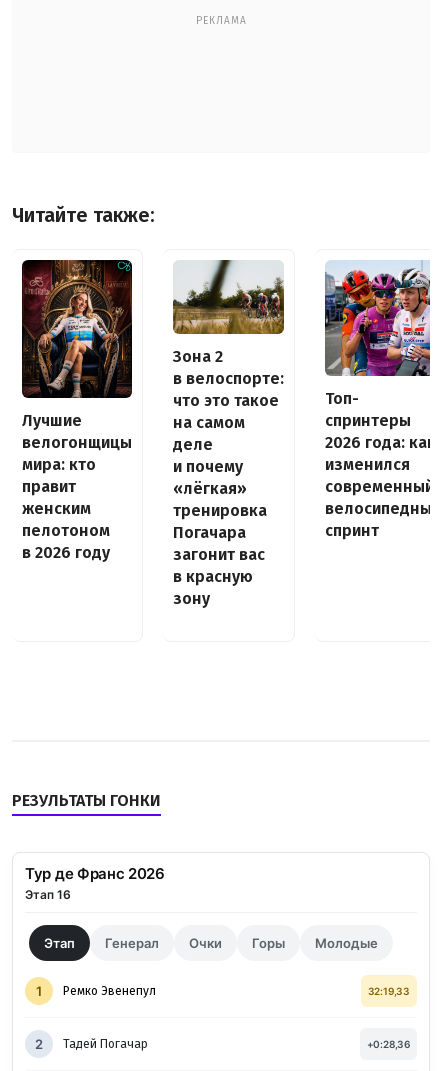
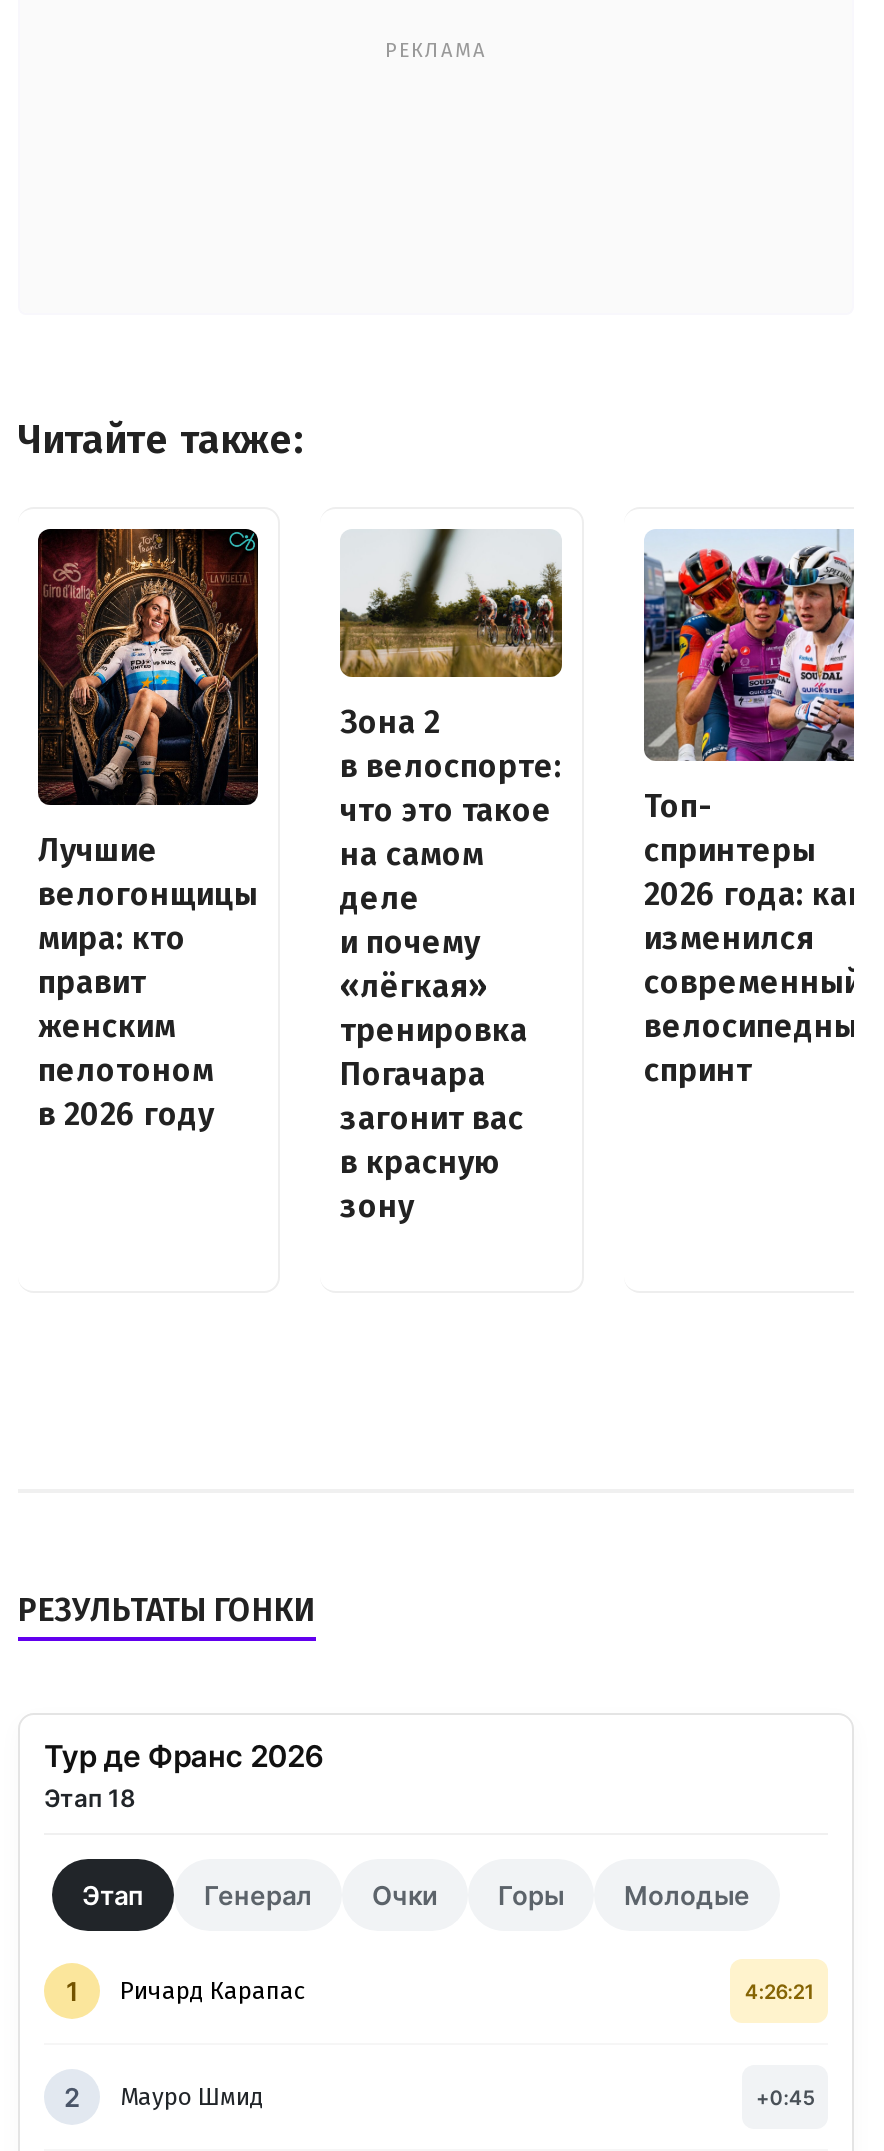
- Этап 16
+ Этап 18

- Ремко Эвенепул
- 32:19,33
+ Ричард Карапас
+ 4:26:21

- Тадей Погачар
- +0:28,36
+ Мауро Шмид
+ +0:45
